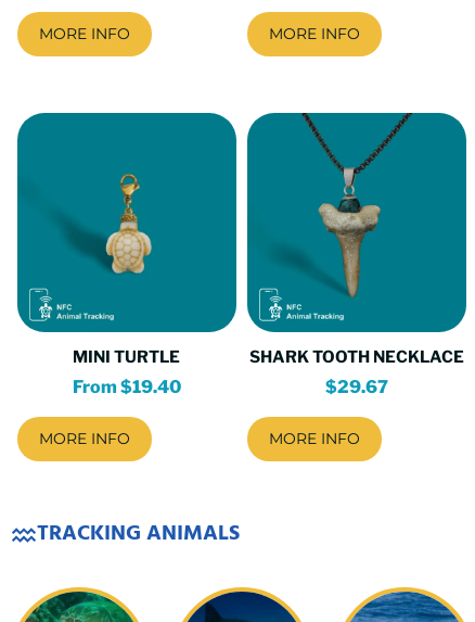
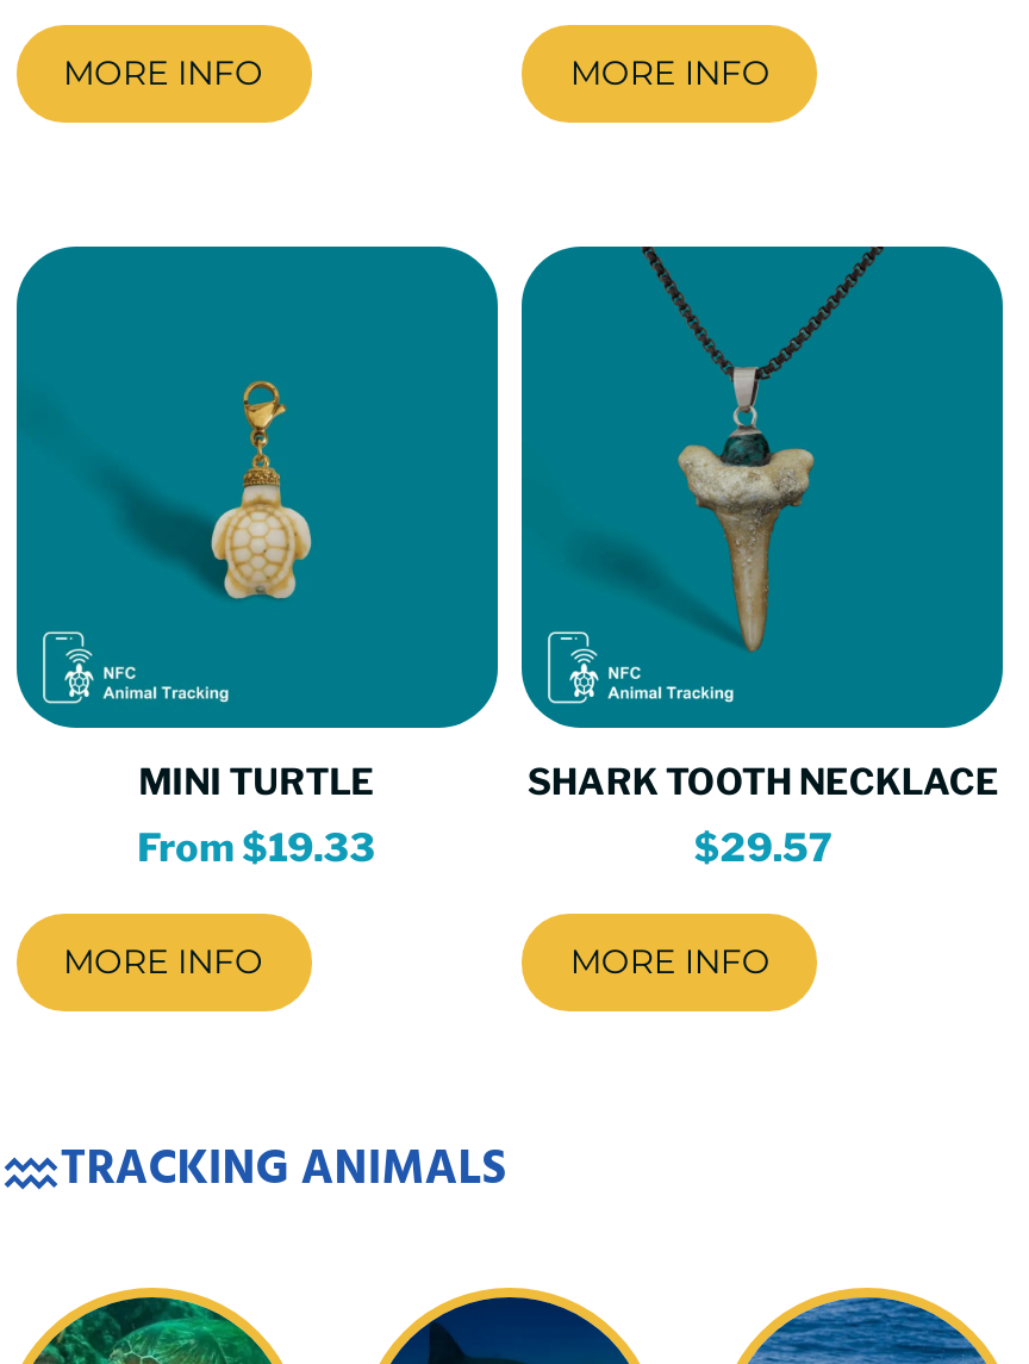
- From $19.40
+ From $19.33

- $29.67
+ $29.57
